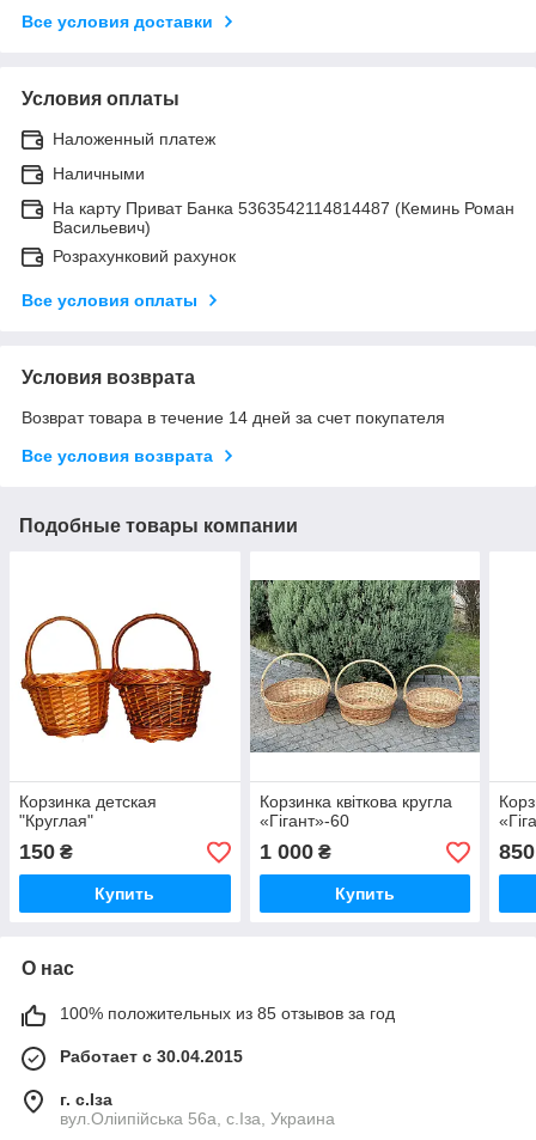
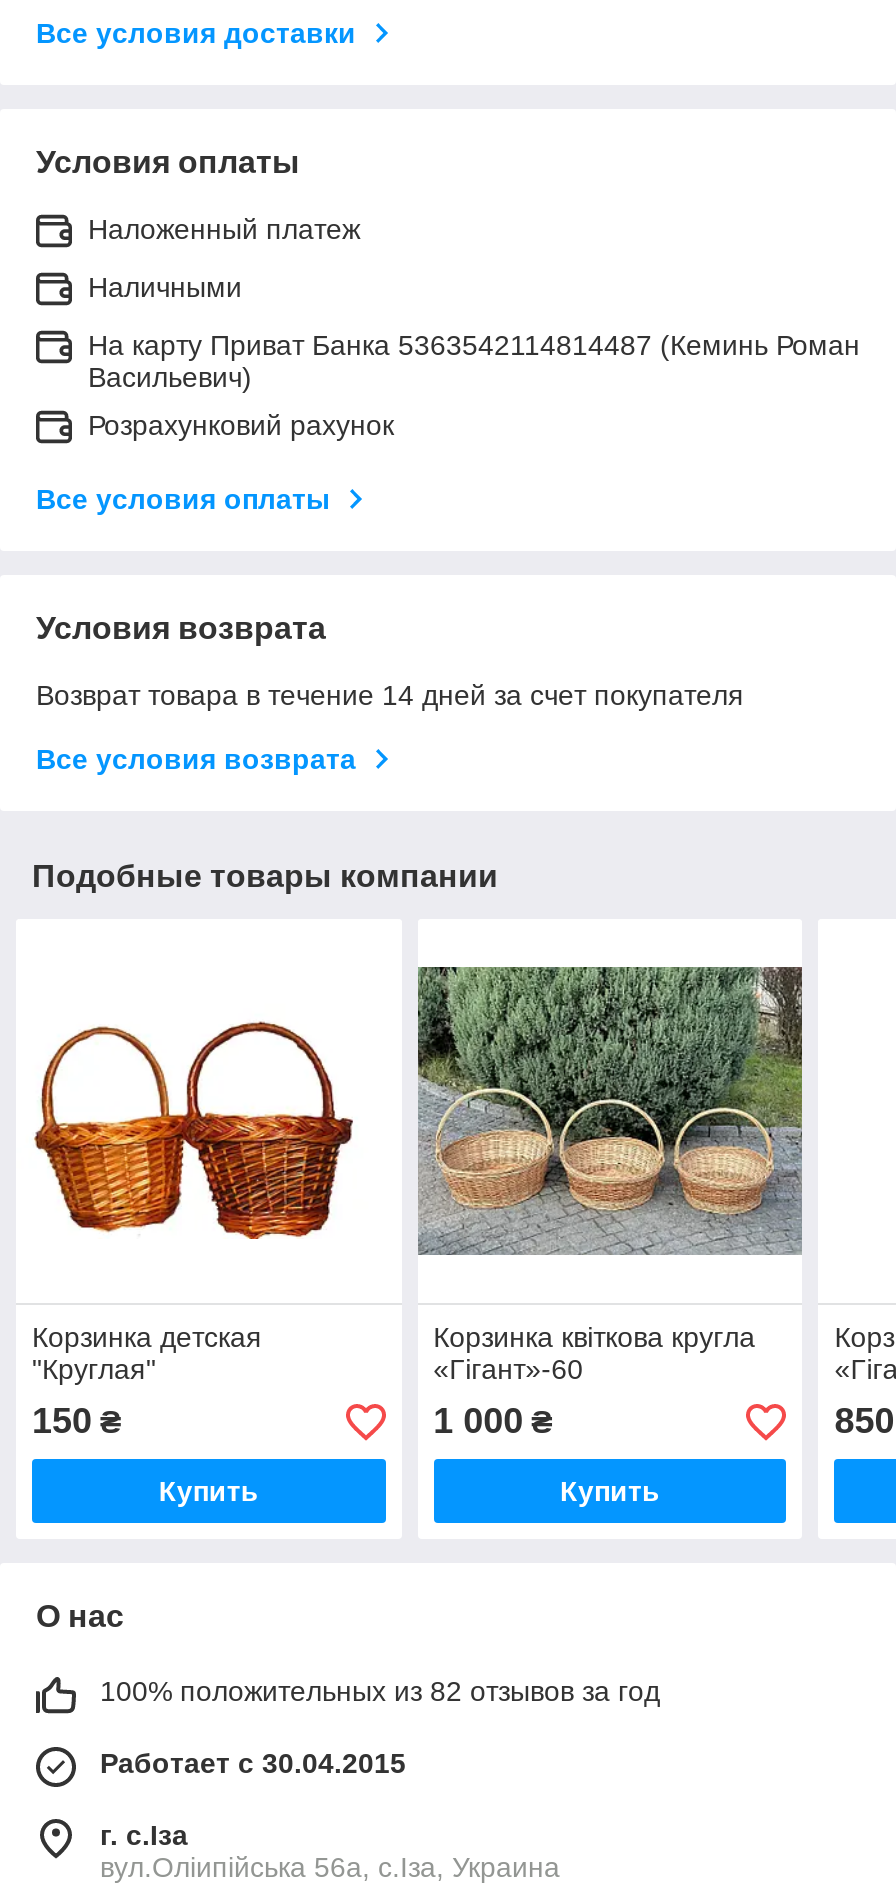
- 100% положительных из 85 отзывов за год
+ 100% положительных из 82 отзывов за год
